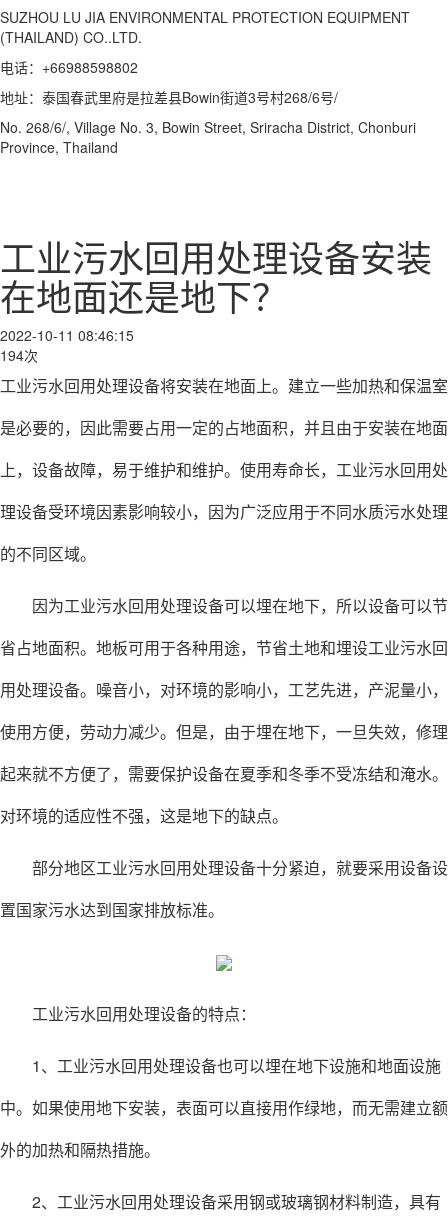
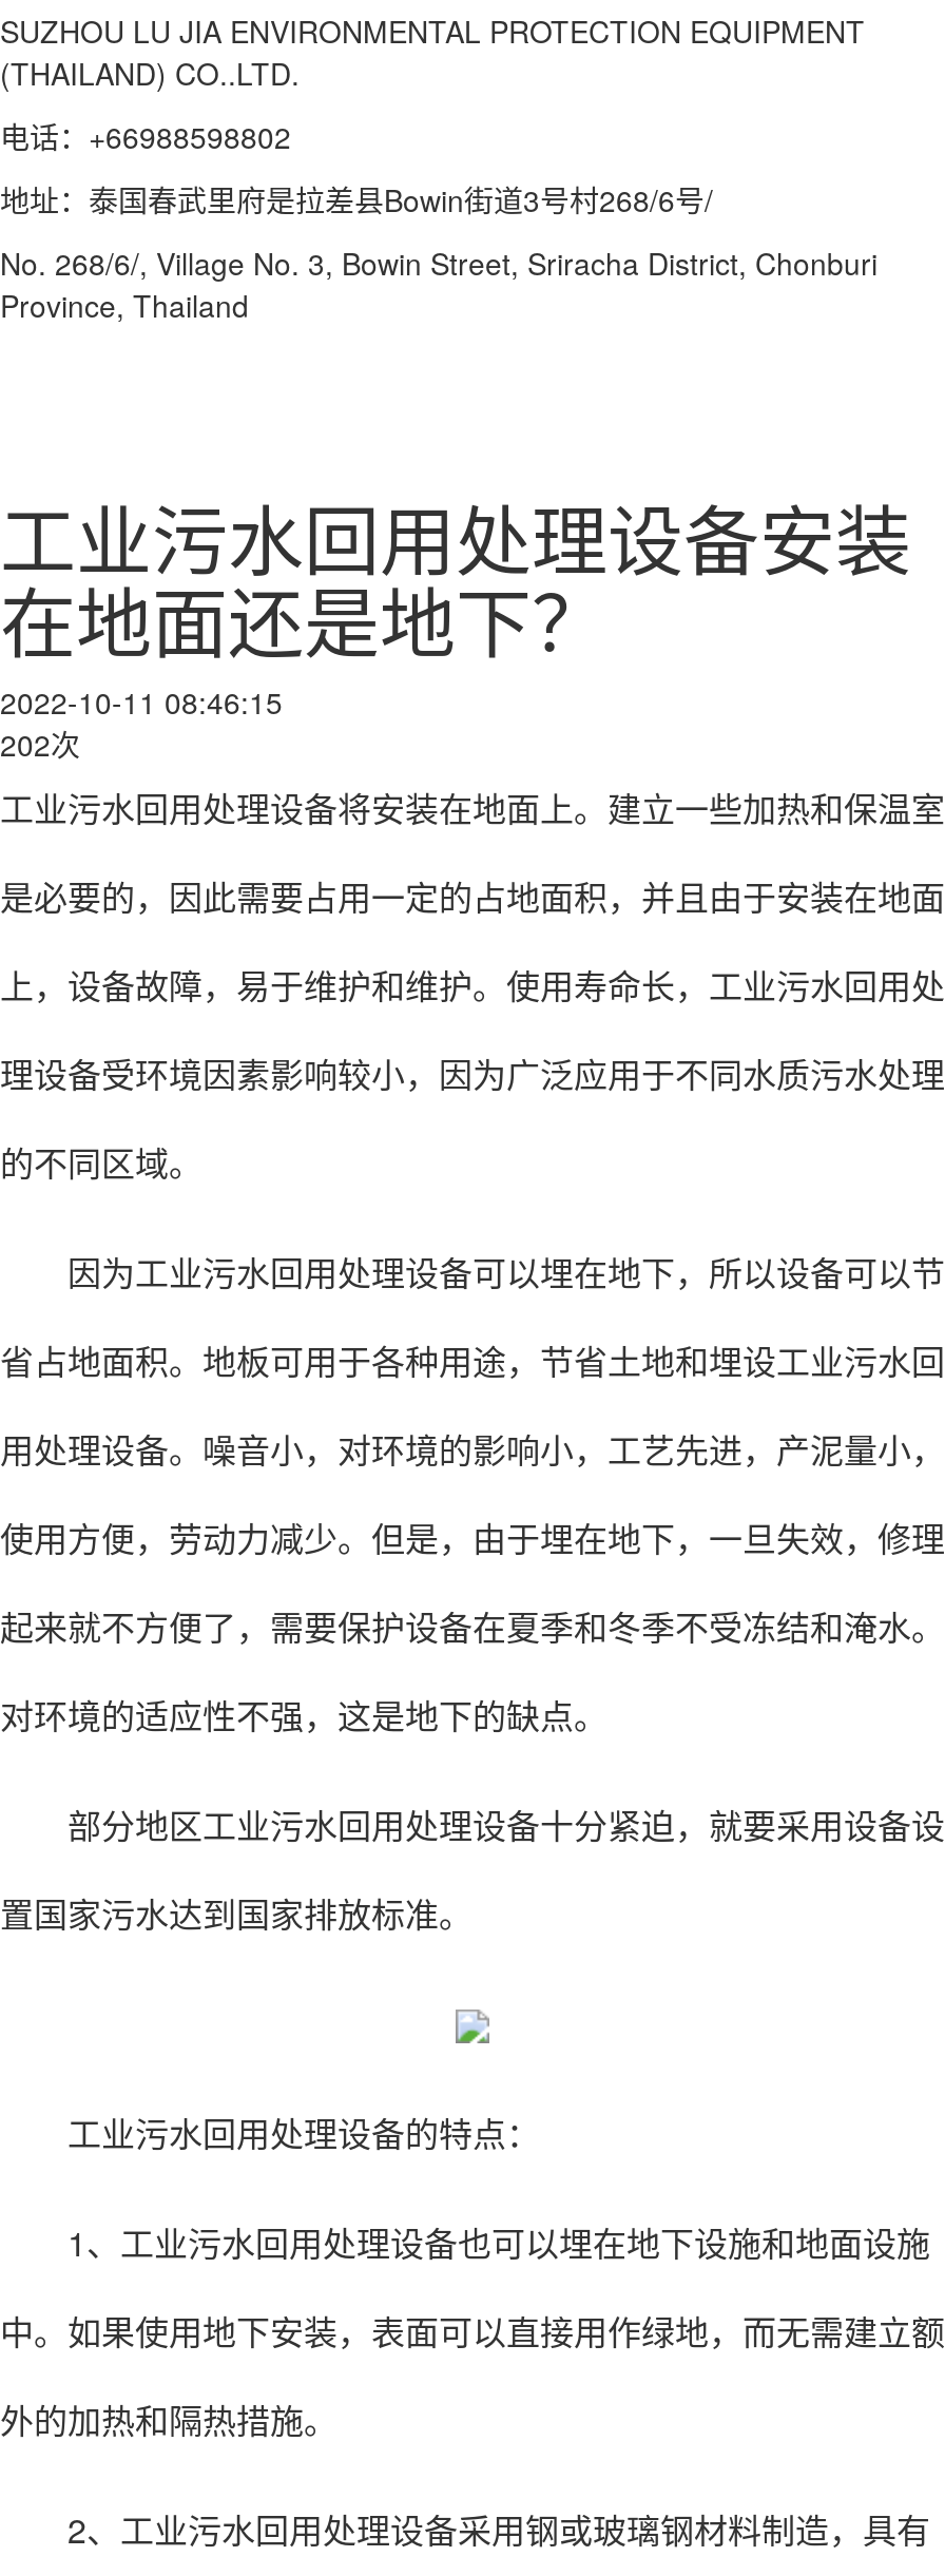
- 194次
+ 202次
